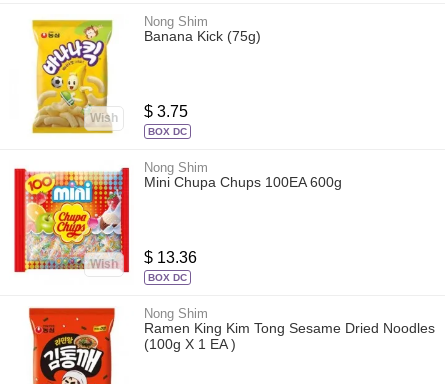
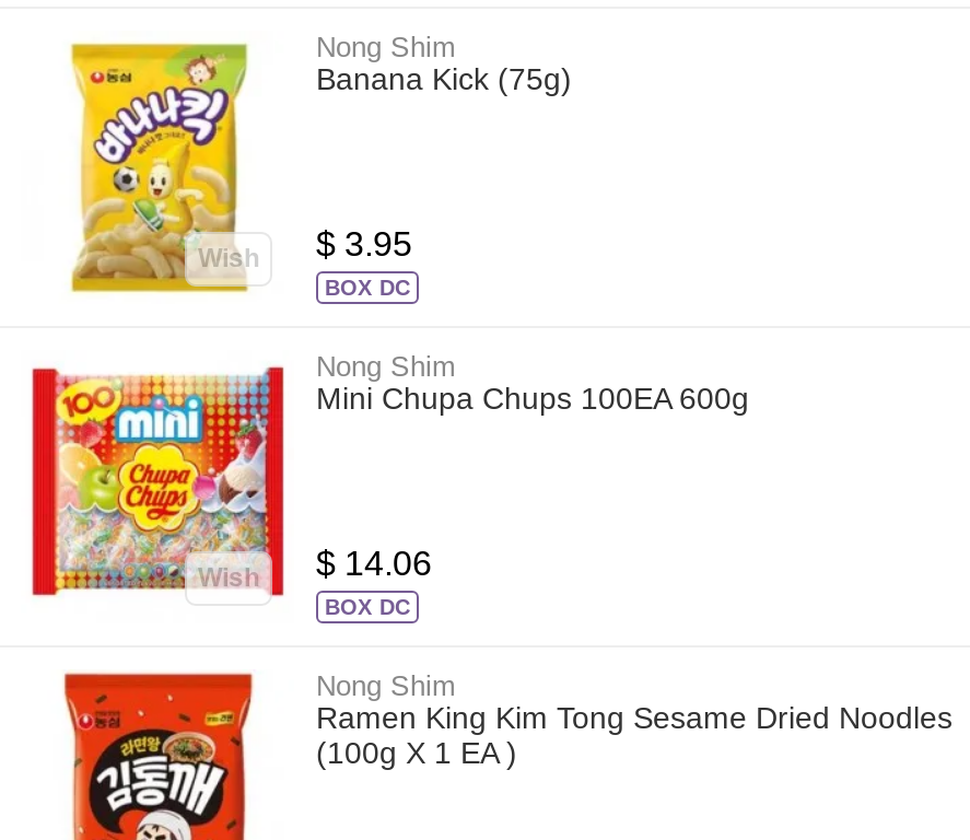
- $ 3.75
+ $ 3.95

- Wish $ 13.36
+ Wish $ 14.06
